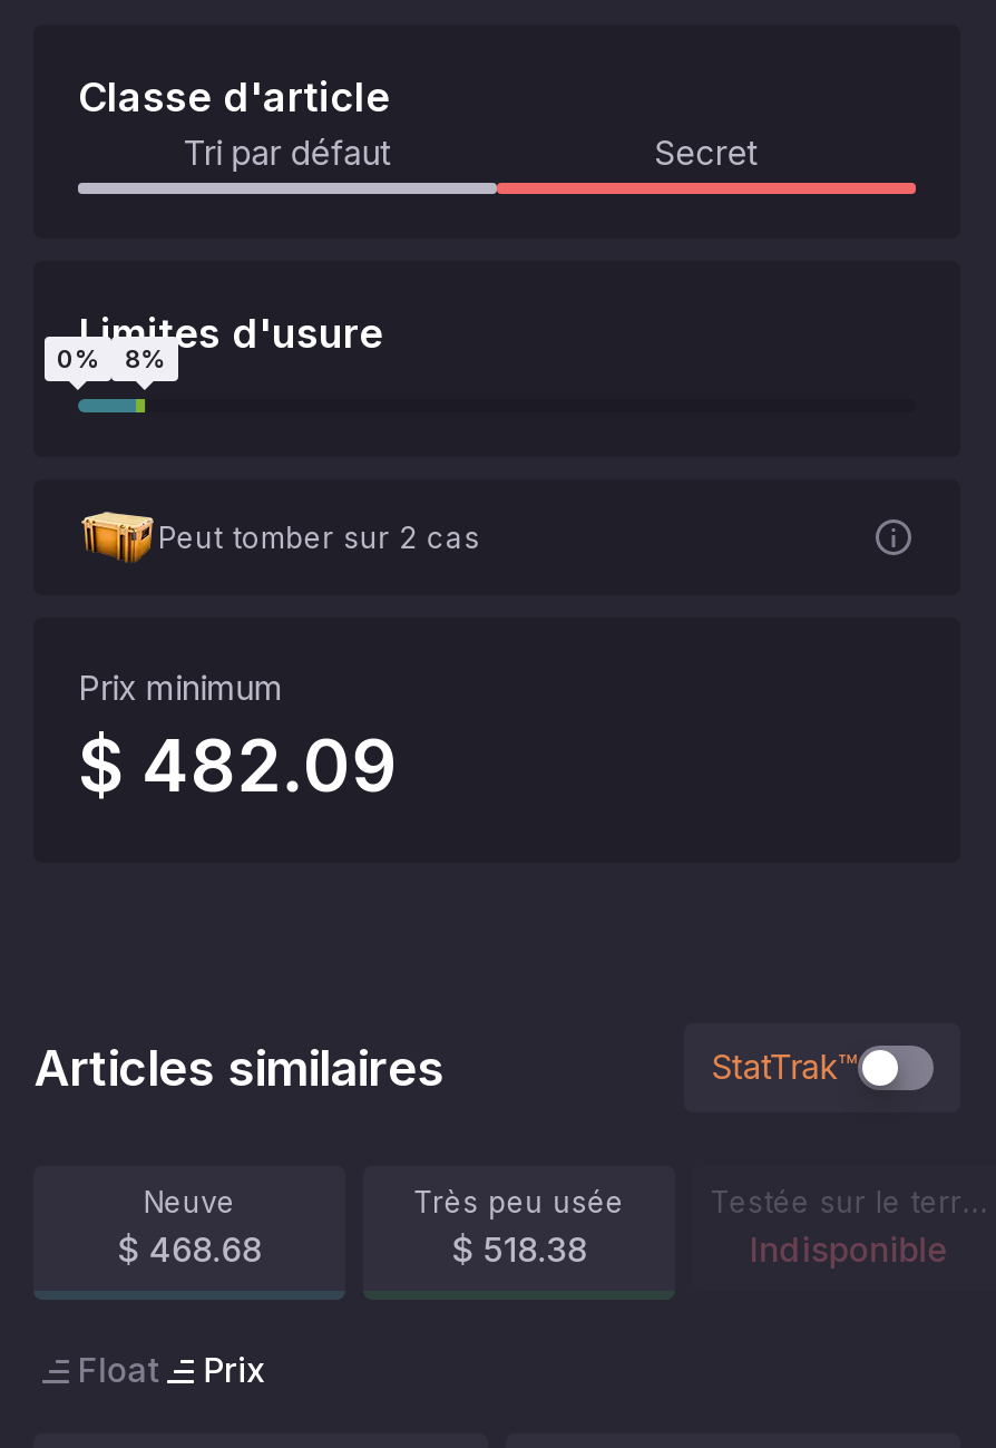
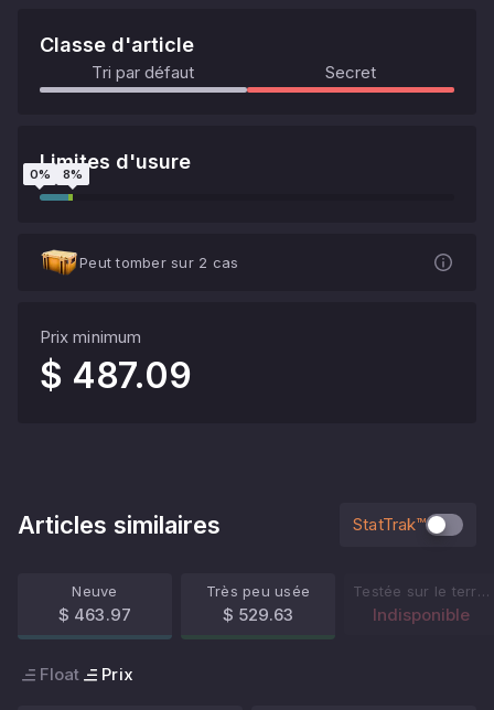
- $ 482.09
+ $ 487.09

- $ 468.68
+ $ 463.97

- $ 518.38
+ $ 529.63
